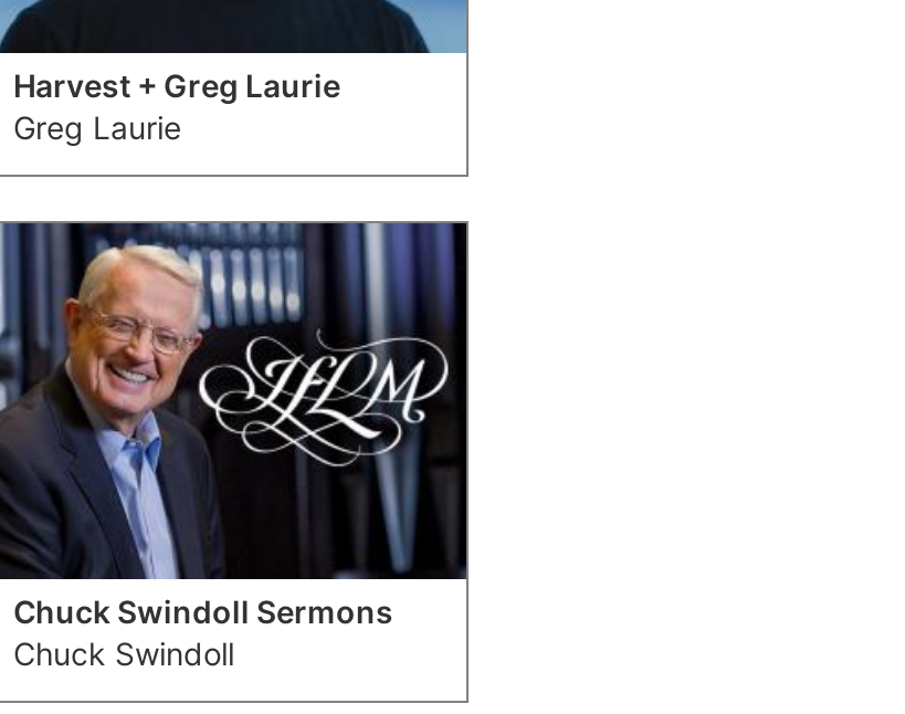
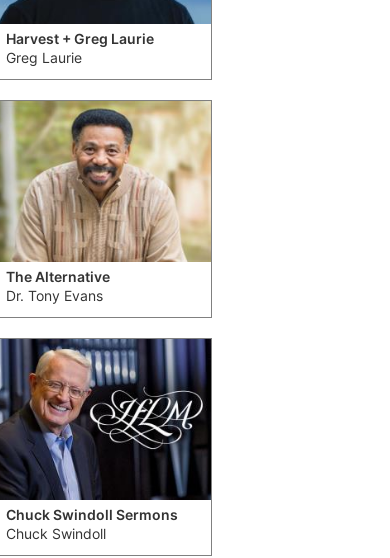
+ [image]
+ The Alternative
+ Dr. Tony Evans
